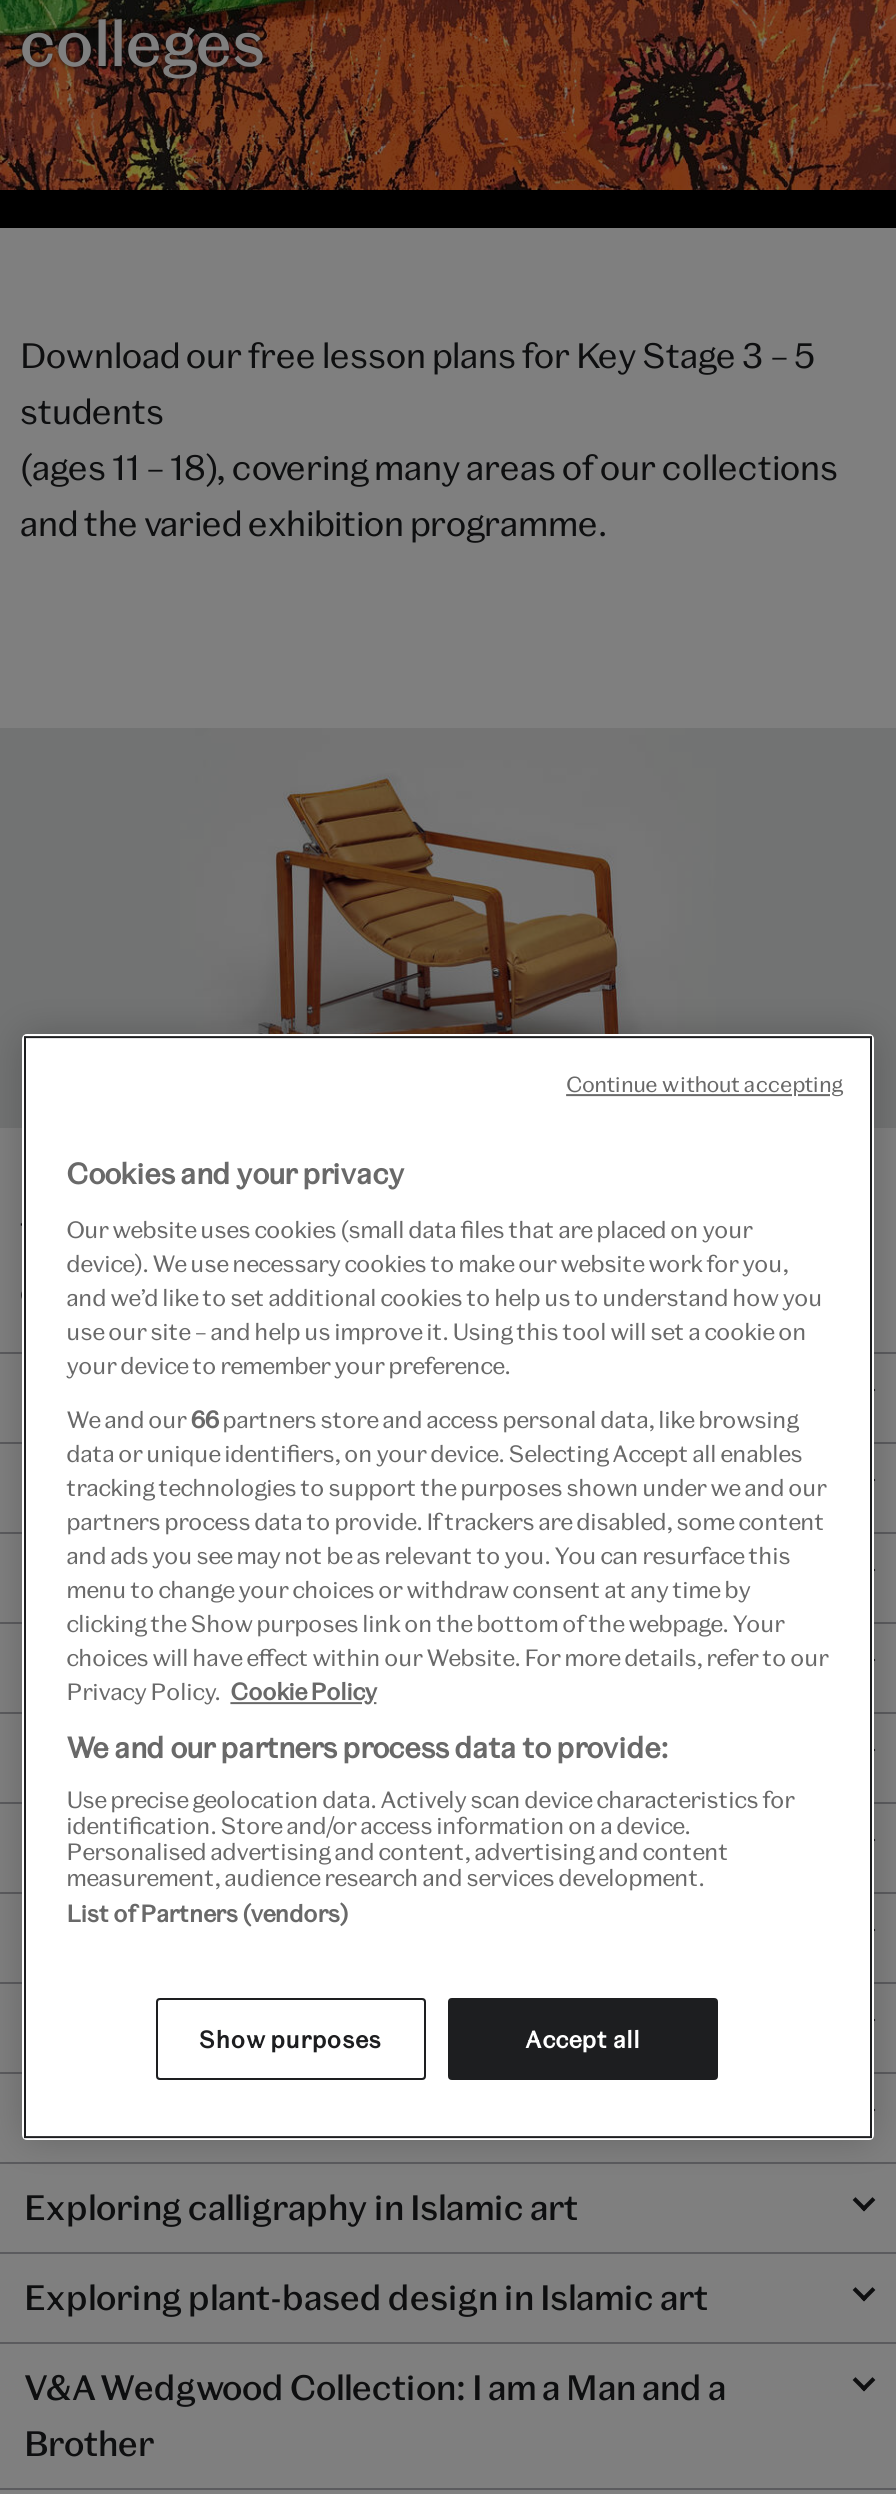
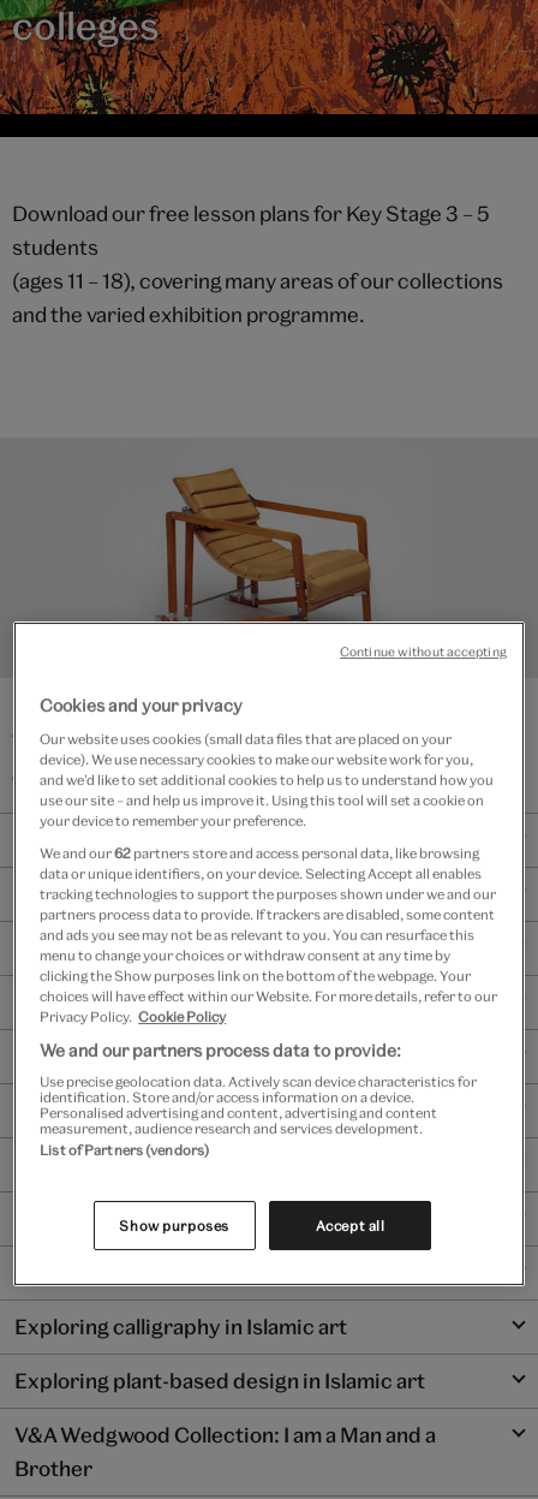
- We and our 66 partners store and access personal data, like browsing
+ We and our 62 partners store and access personal data, like browsing
